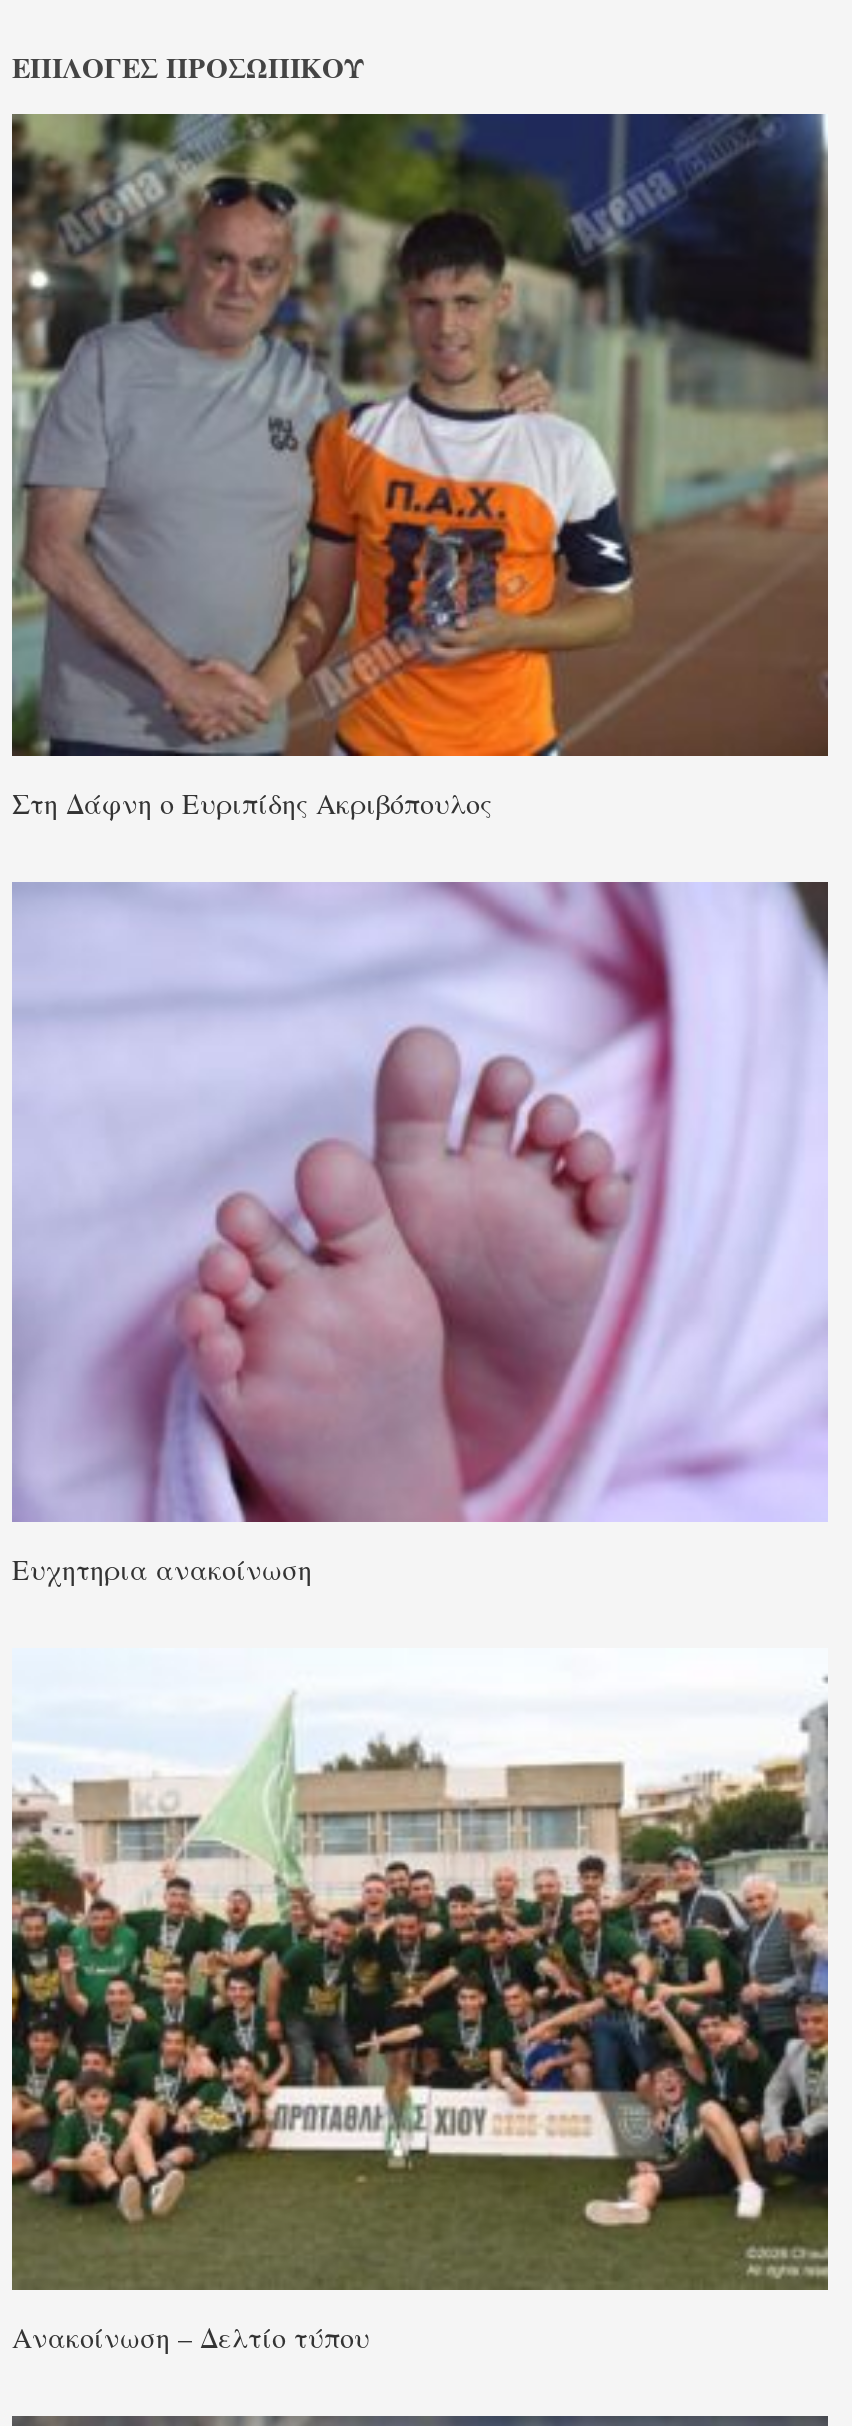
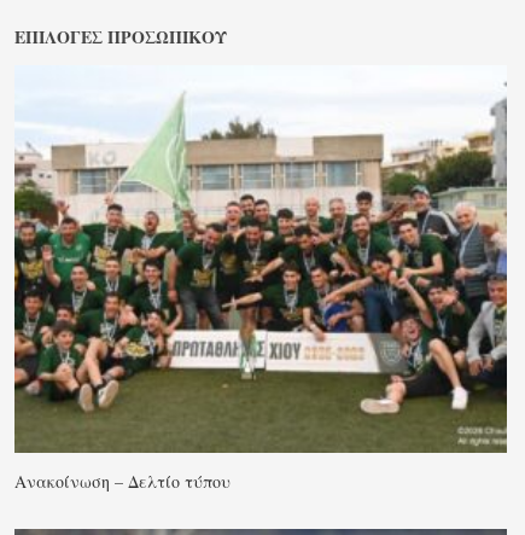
- [image]
- Στη Δάφνη ο Ευριπίδης Ακριβόπουλος

- [image]
- Ευχητηρια ανακοίνωση
